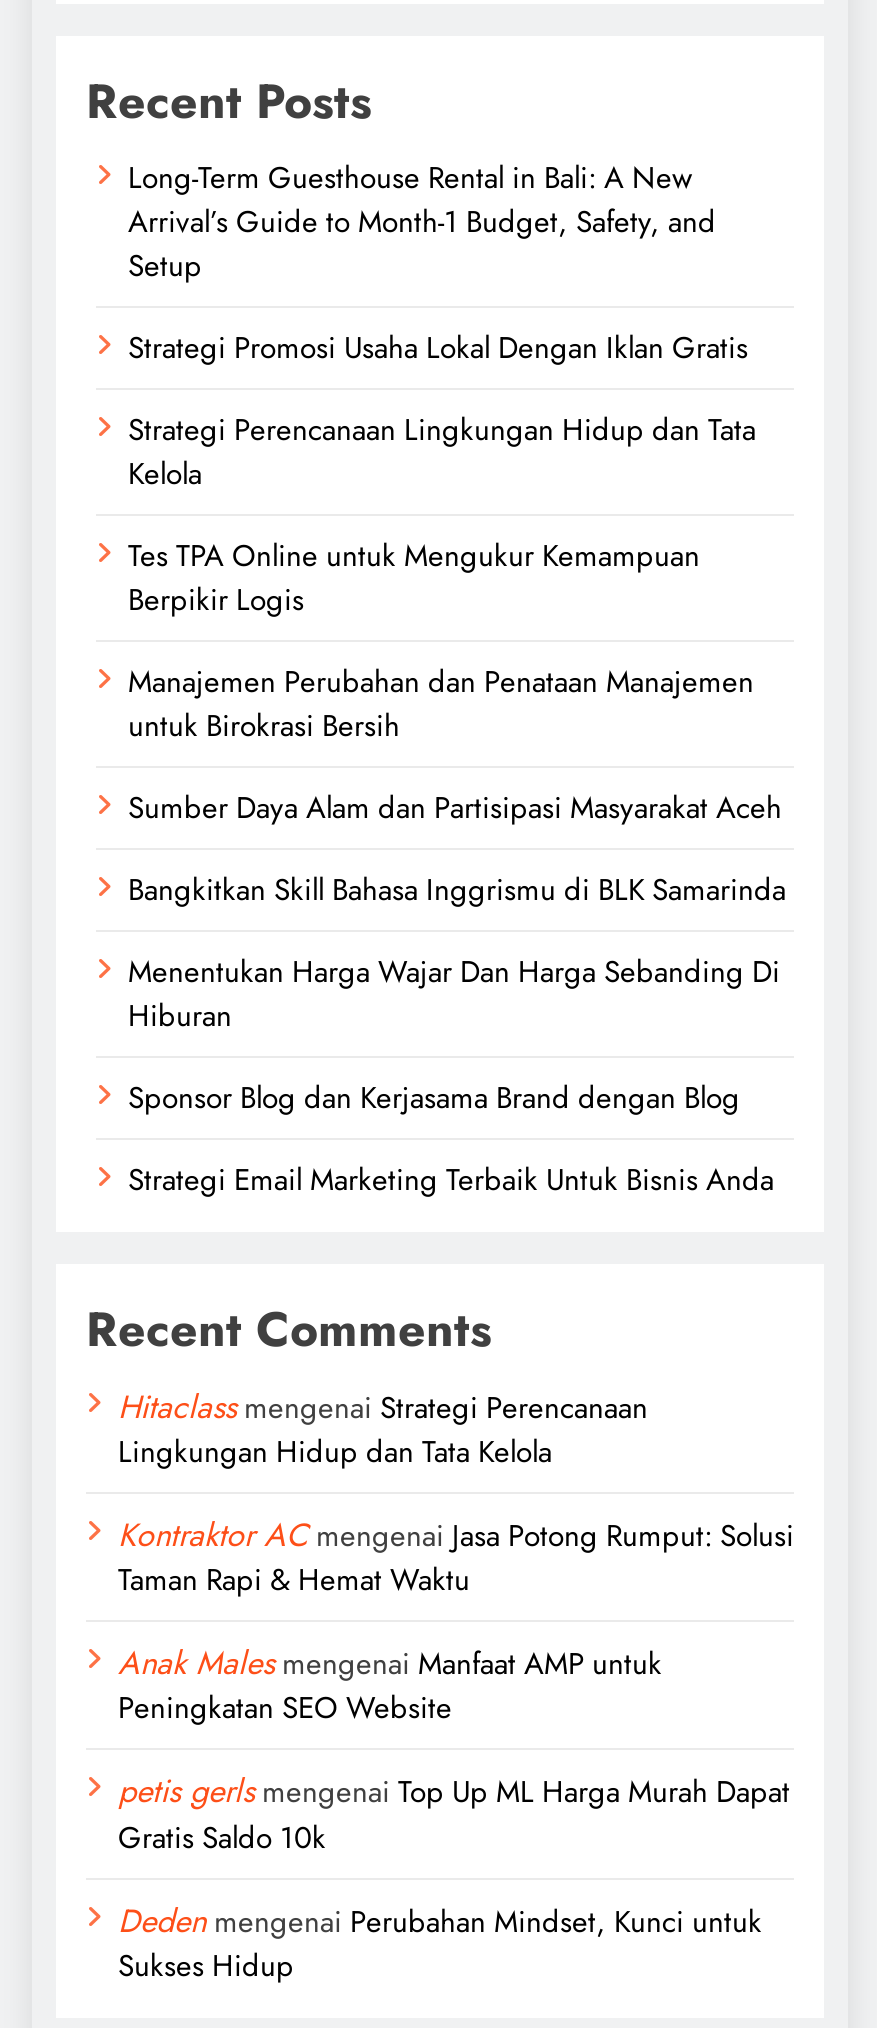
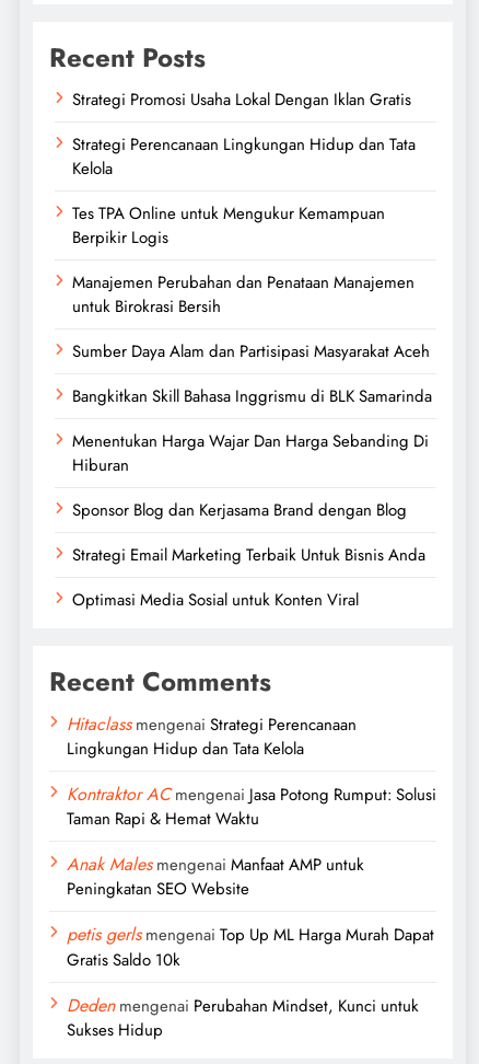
- Long-Term Guesthouse Rental in Bali: A New
- Arrival’s Guide to Month-1 Budget, Safety, and
- Setup

moved up: Strategi Promosi Usaha Lokal Dengan Iklan Gratis | Strategi Perencanaan Lingkungan Hidup dan Tata | Kelola | ... | Sponsor Blog dan Kerjasama Brand dengan Blog | Strategi Email Marketing Terbaik Untuk Bisnis Anda

+ Optimasi Media Sosial untuk Konten Viral
